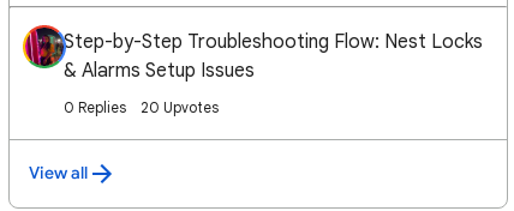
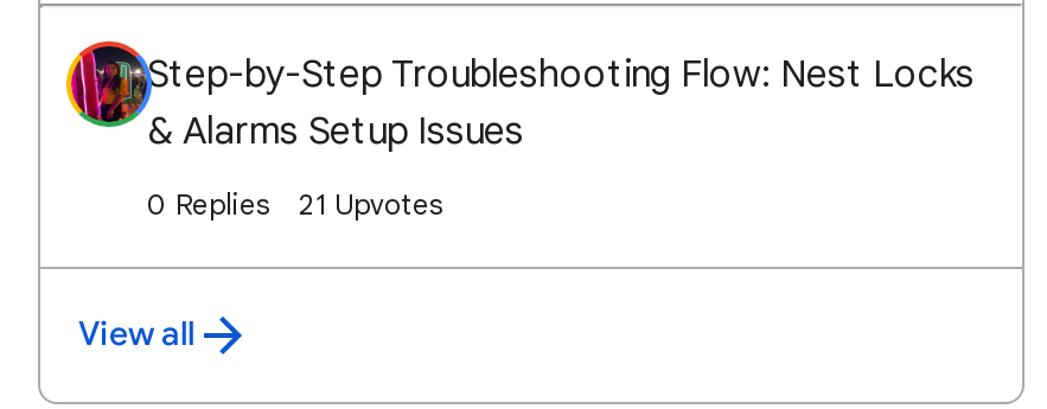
- 20 Upvotes
+ 21 Upvotes
